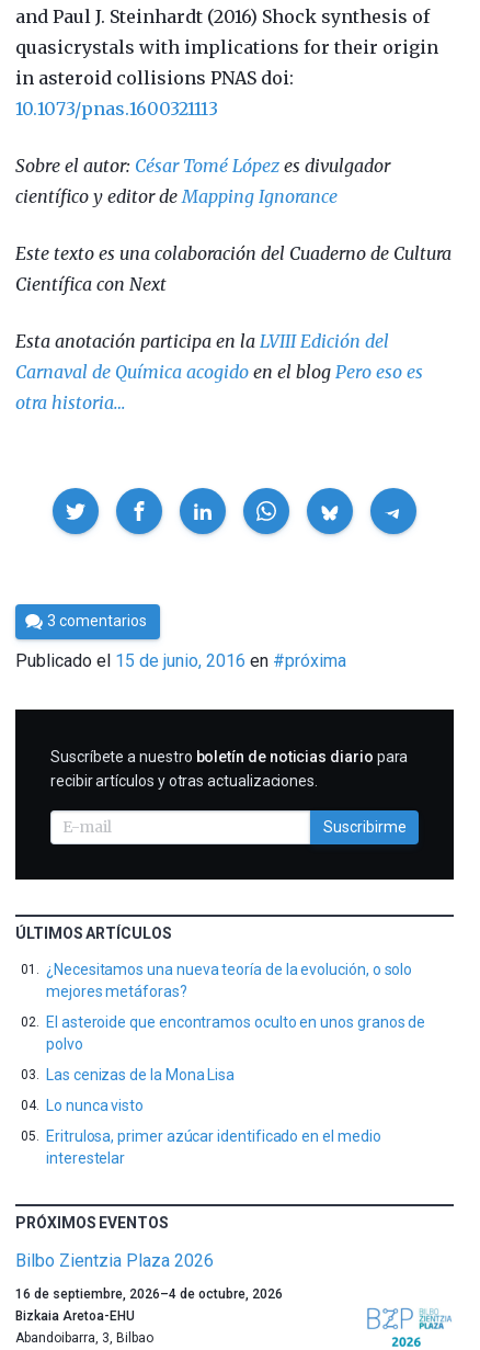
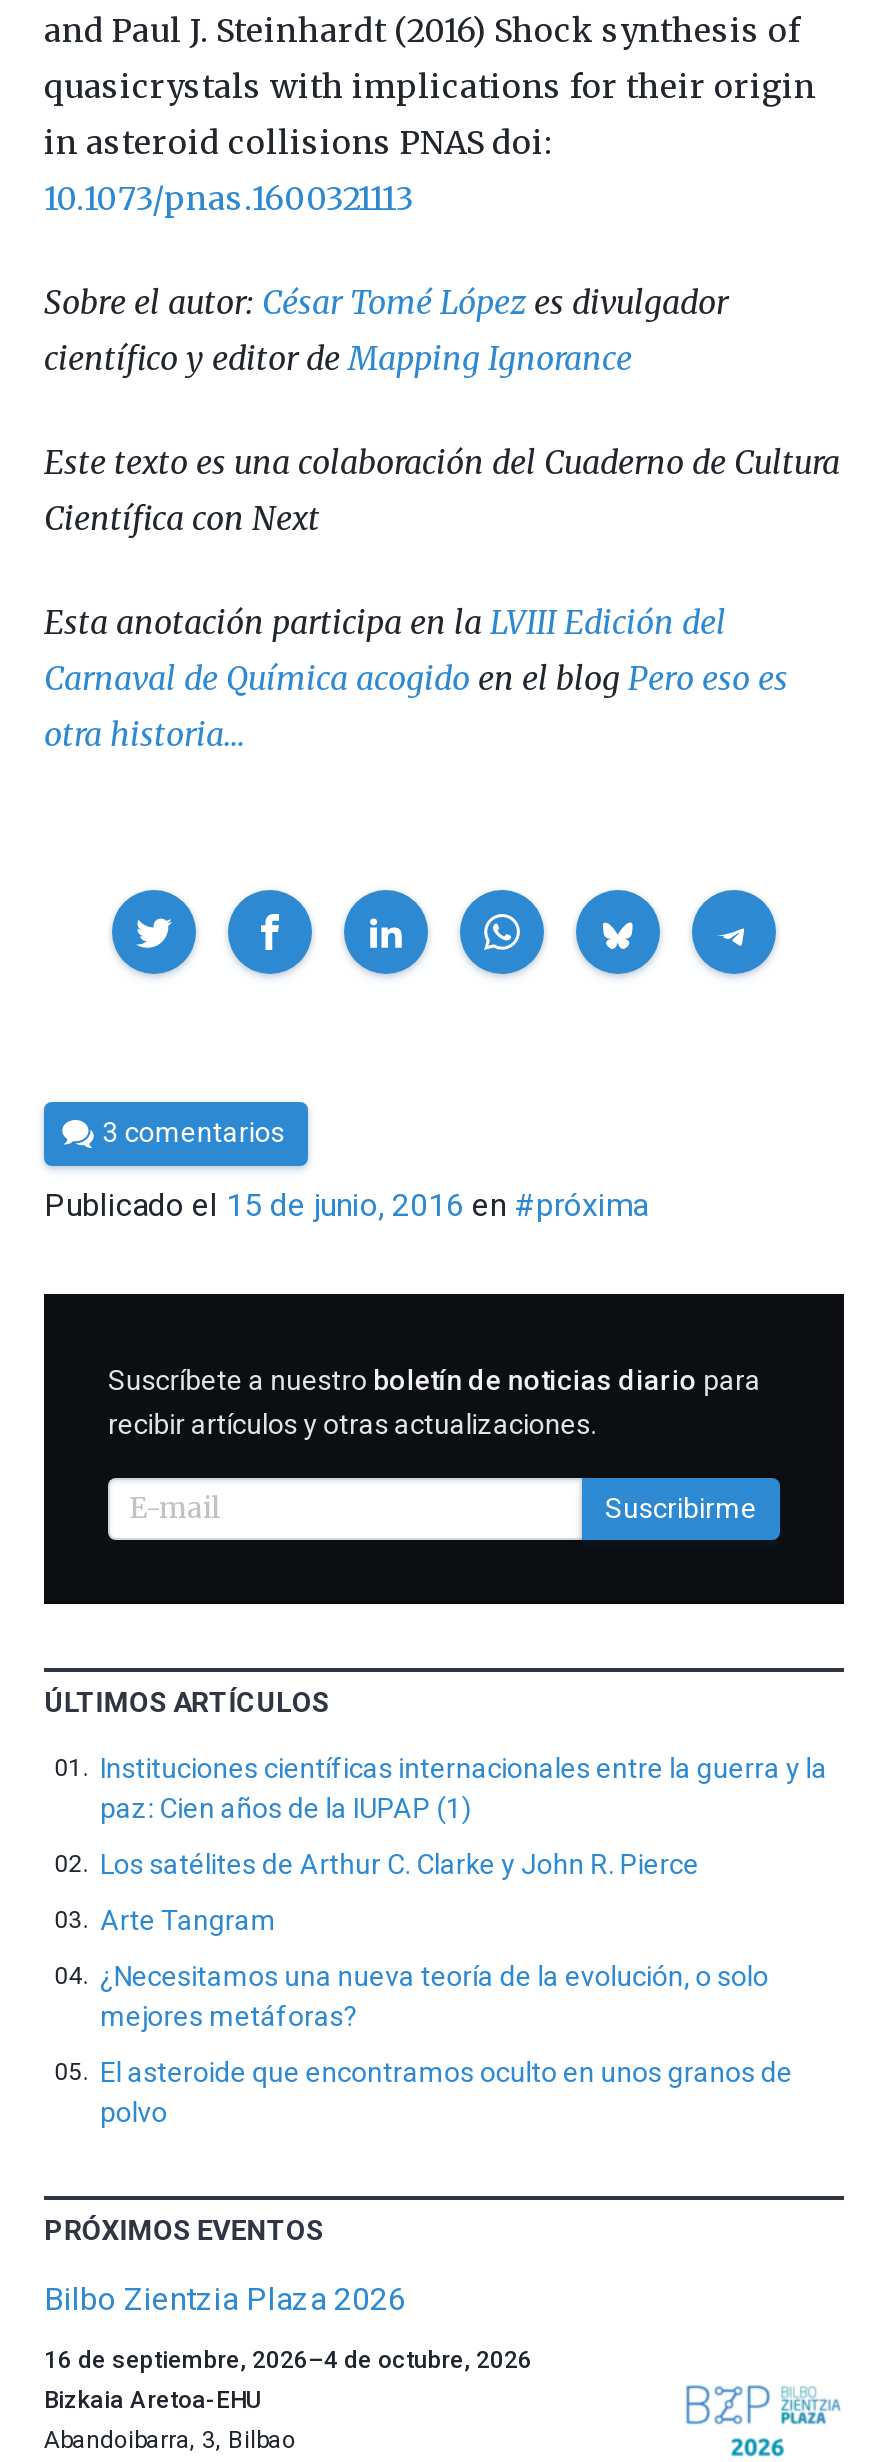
+ Instituciones científicas internacionales entre la guerra y la
+ paz: Cien años de la IUPAP (1)
+ Los satélites de Arthur C. Clarke y John R. Pierce
+ Arte Tangram

moved down: ¿Necesitamos una nueva teoría de la evolución, o solo | mejores metáforas? | El asteroide que encontramos oculto en unos granos de | polvo

- Las cenizas de la Mona Lisa
- Lo nunca visto
- Eritrulosa, primer azúcar identificado en el medio
- interestelar
